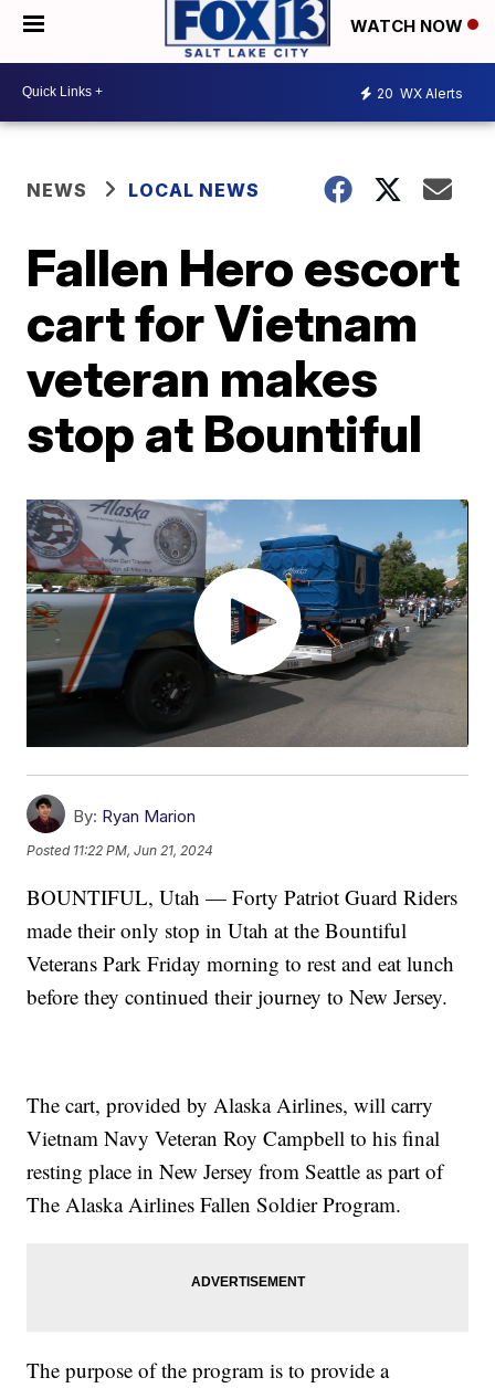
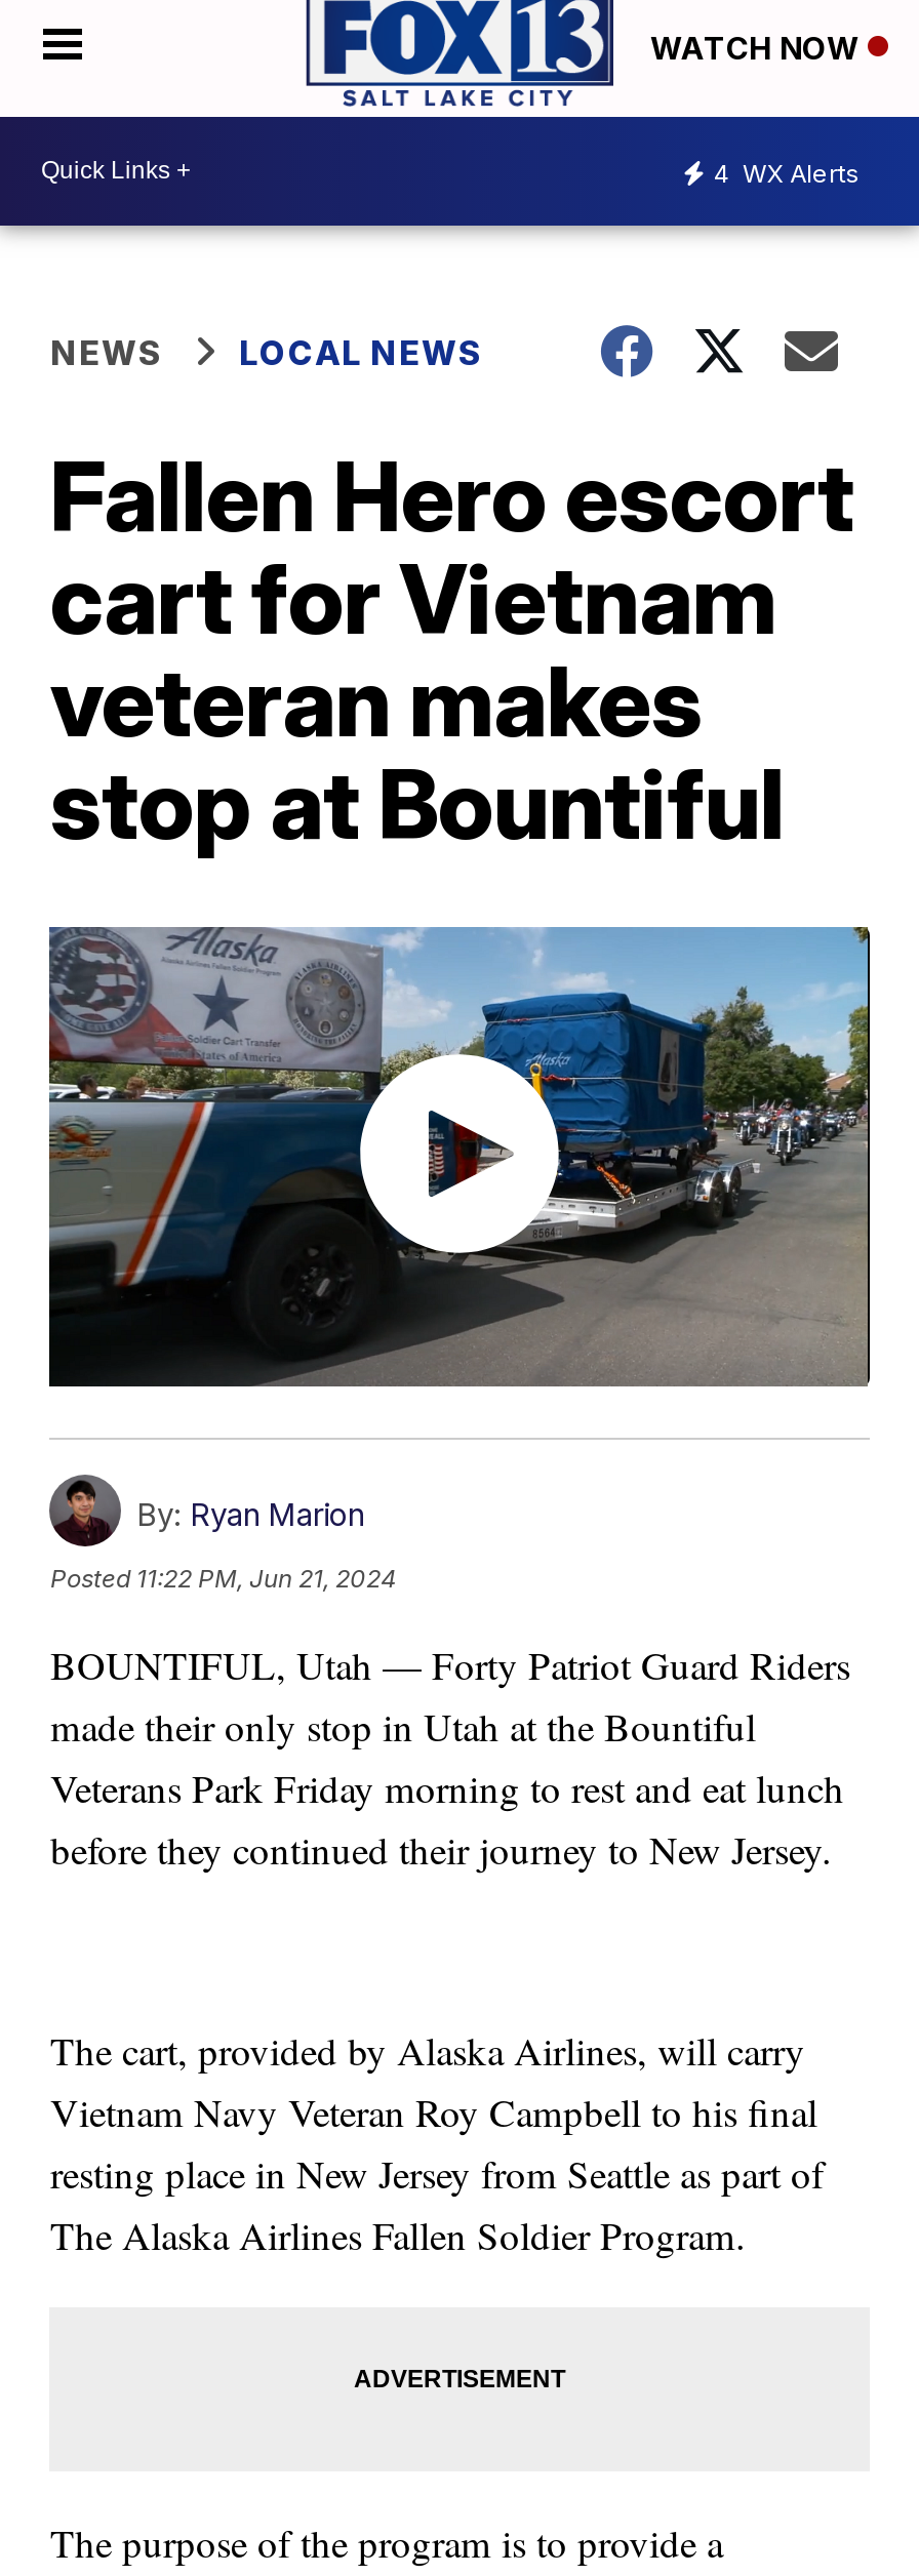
- 20 WX Alerts
+ 4 WX Alerts
